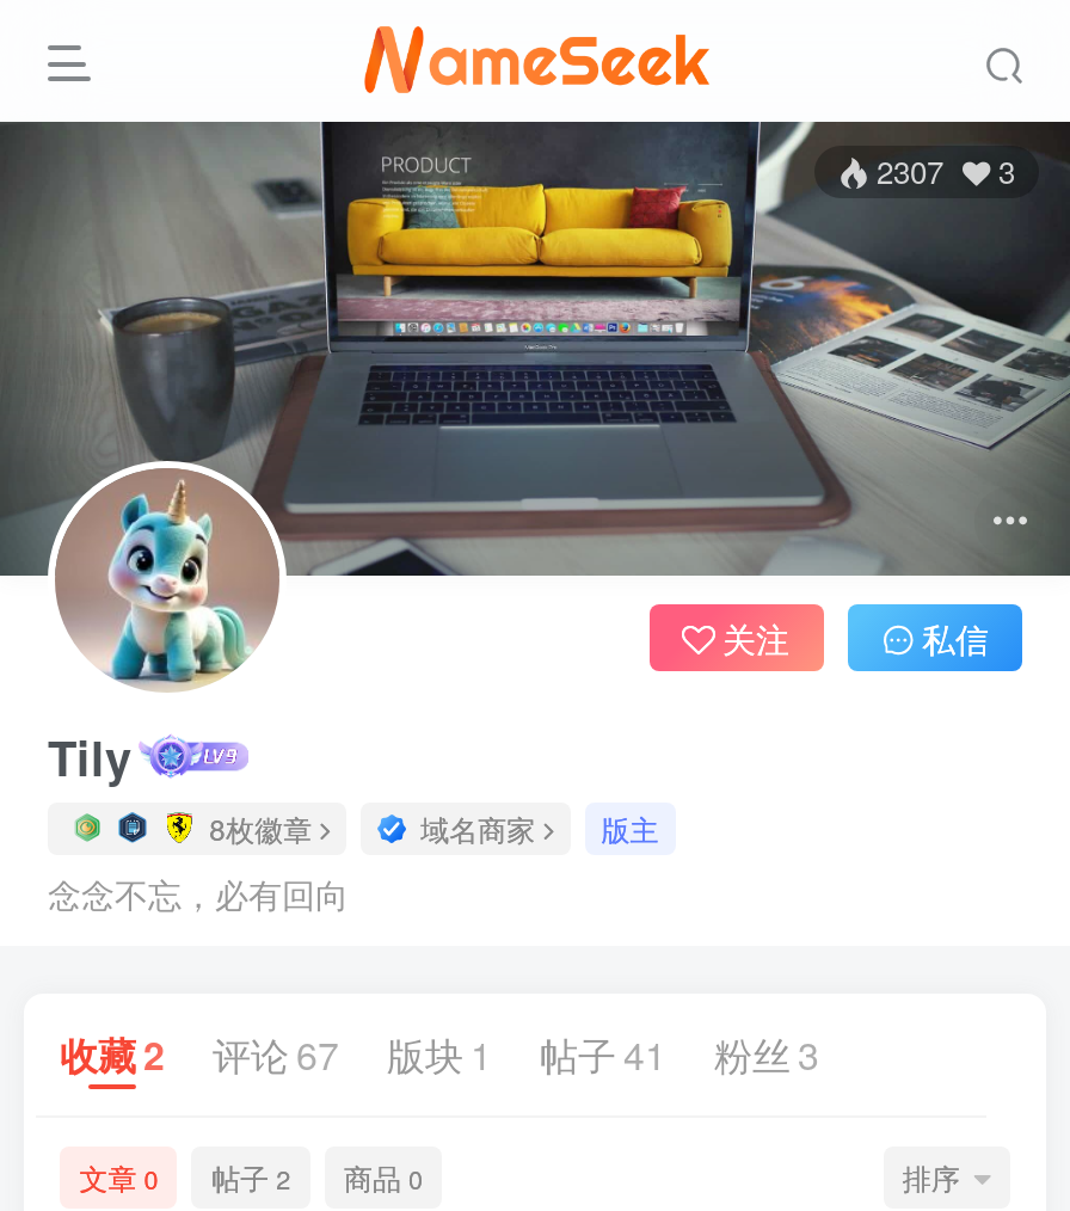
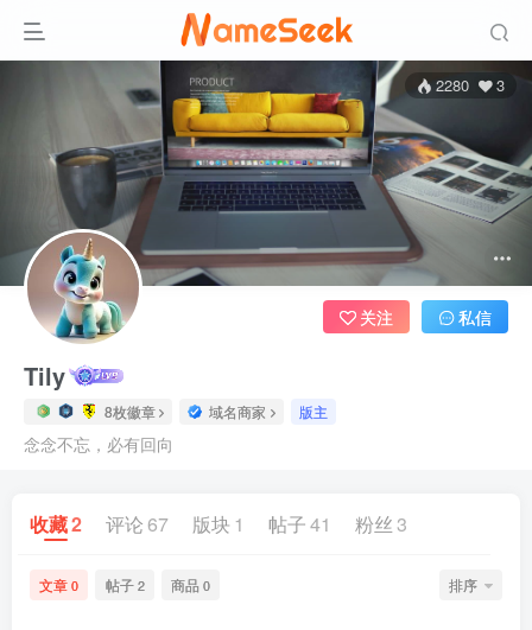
- 2307 3
+ 2280 3
